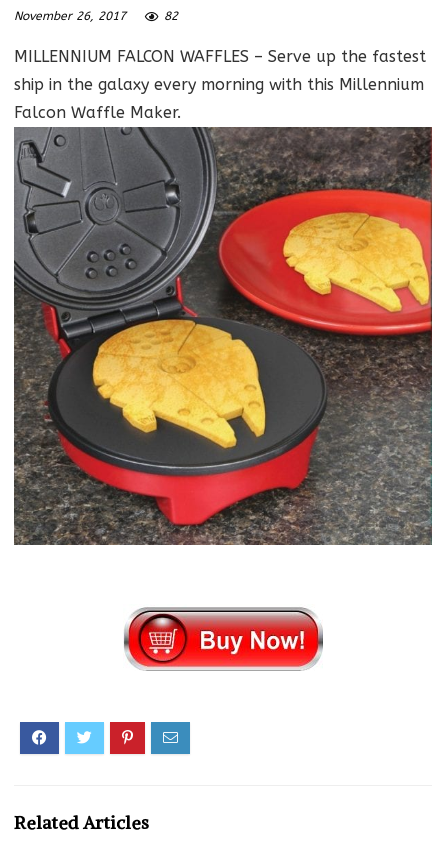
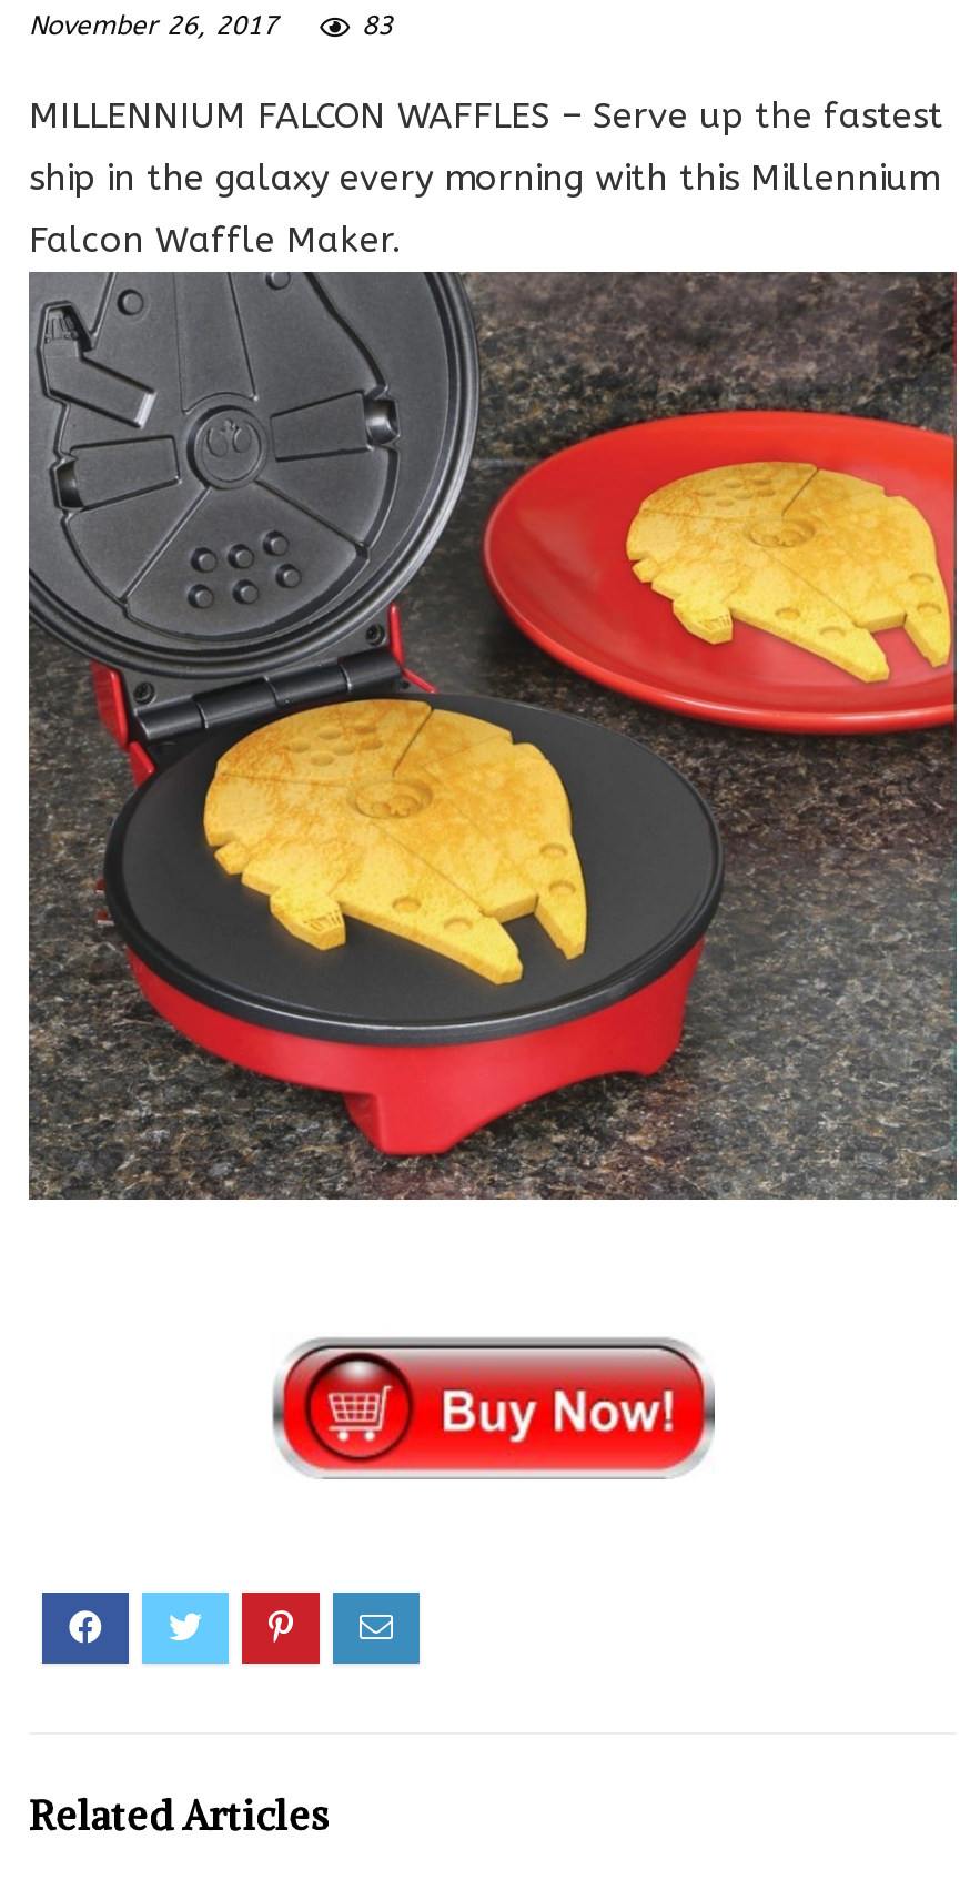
- 82
+ 83
